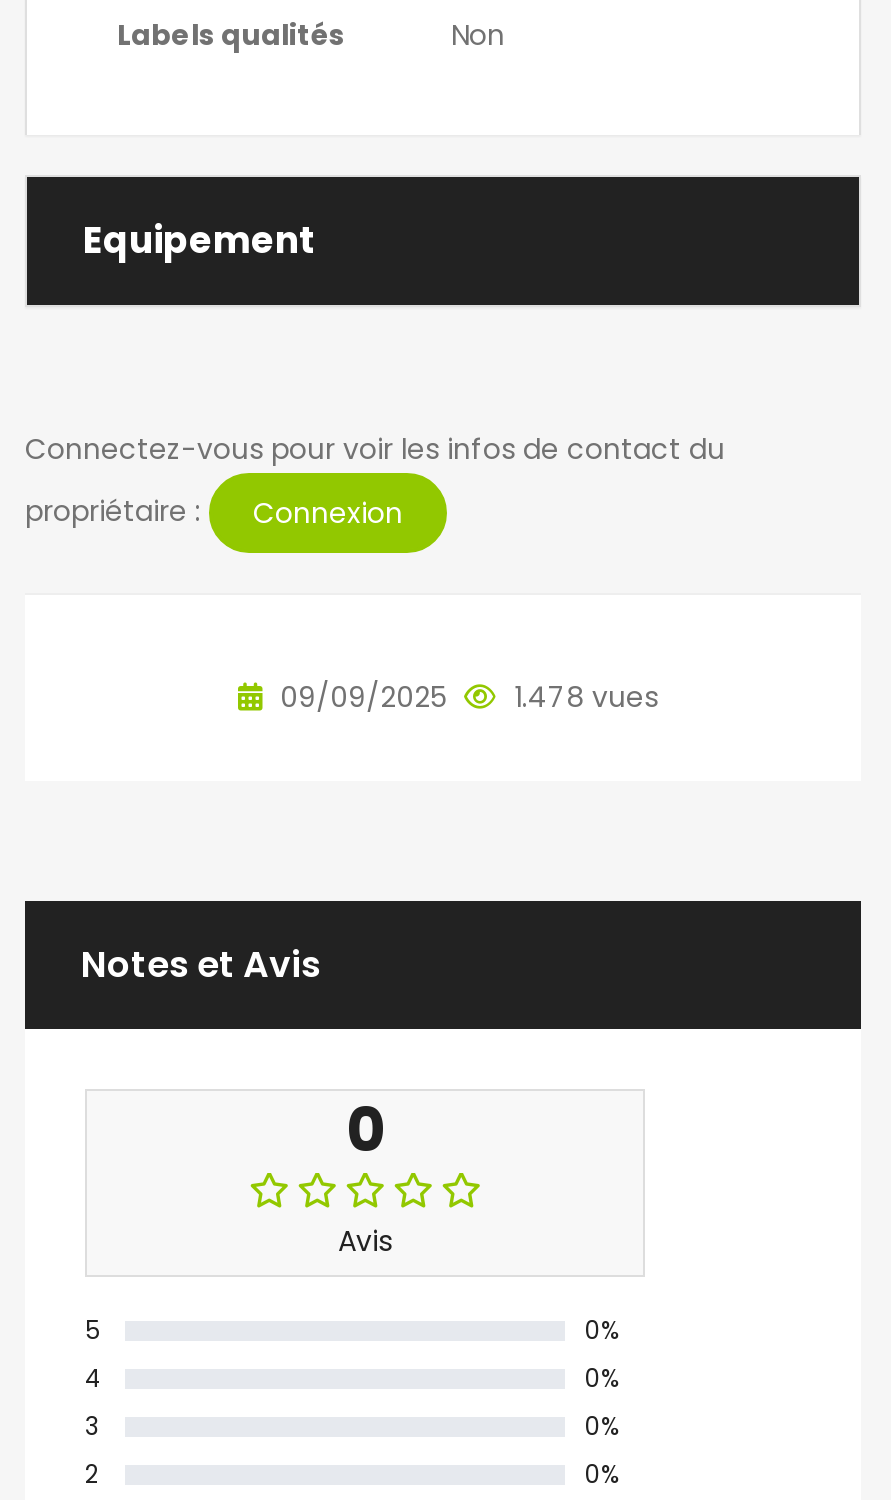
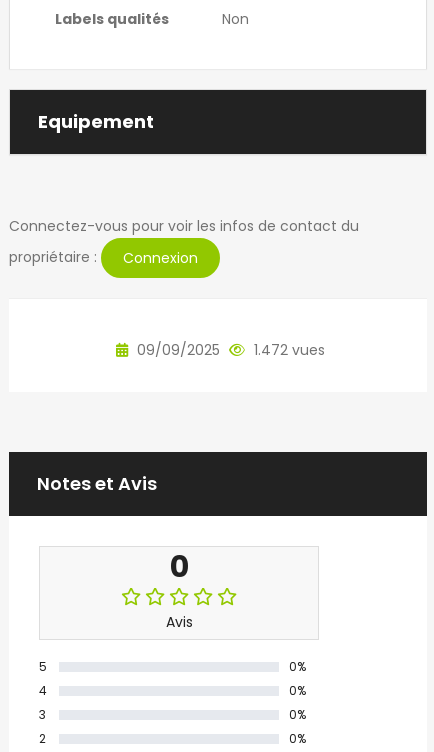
- 09/09/2025 1.478 vues
+ 09/09/2025 1.472 vues
